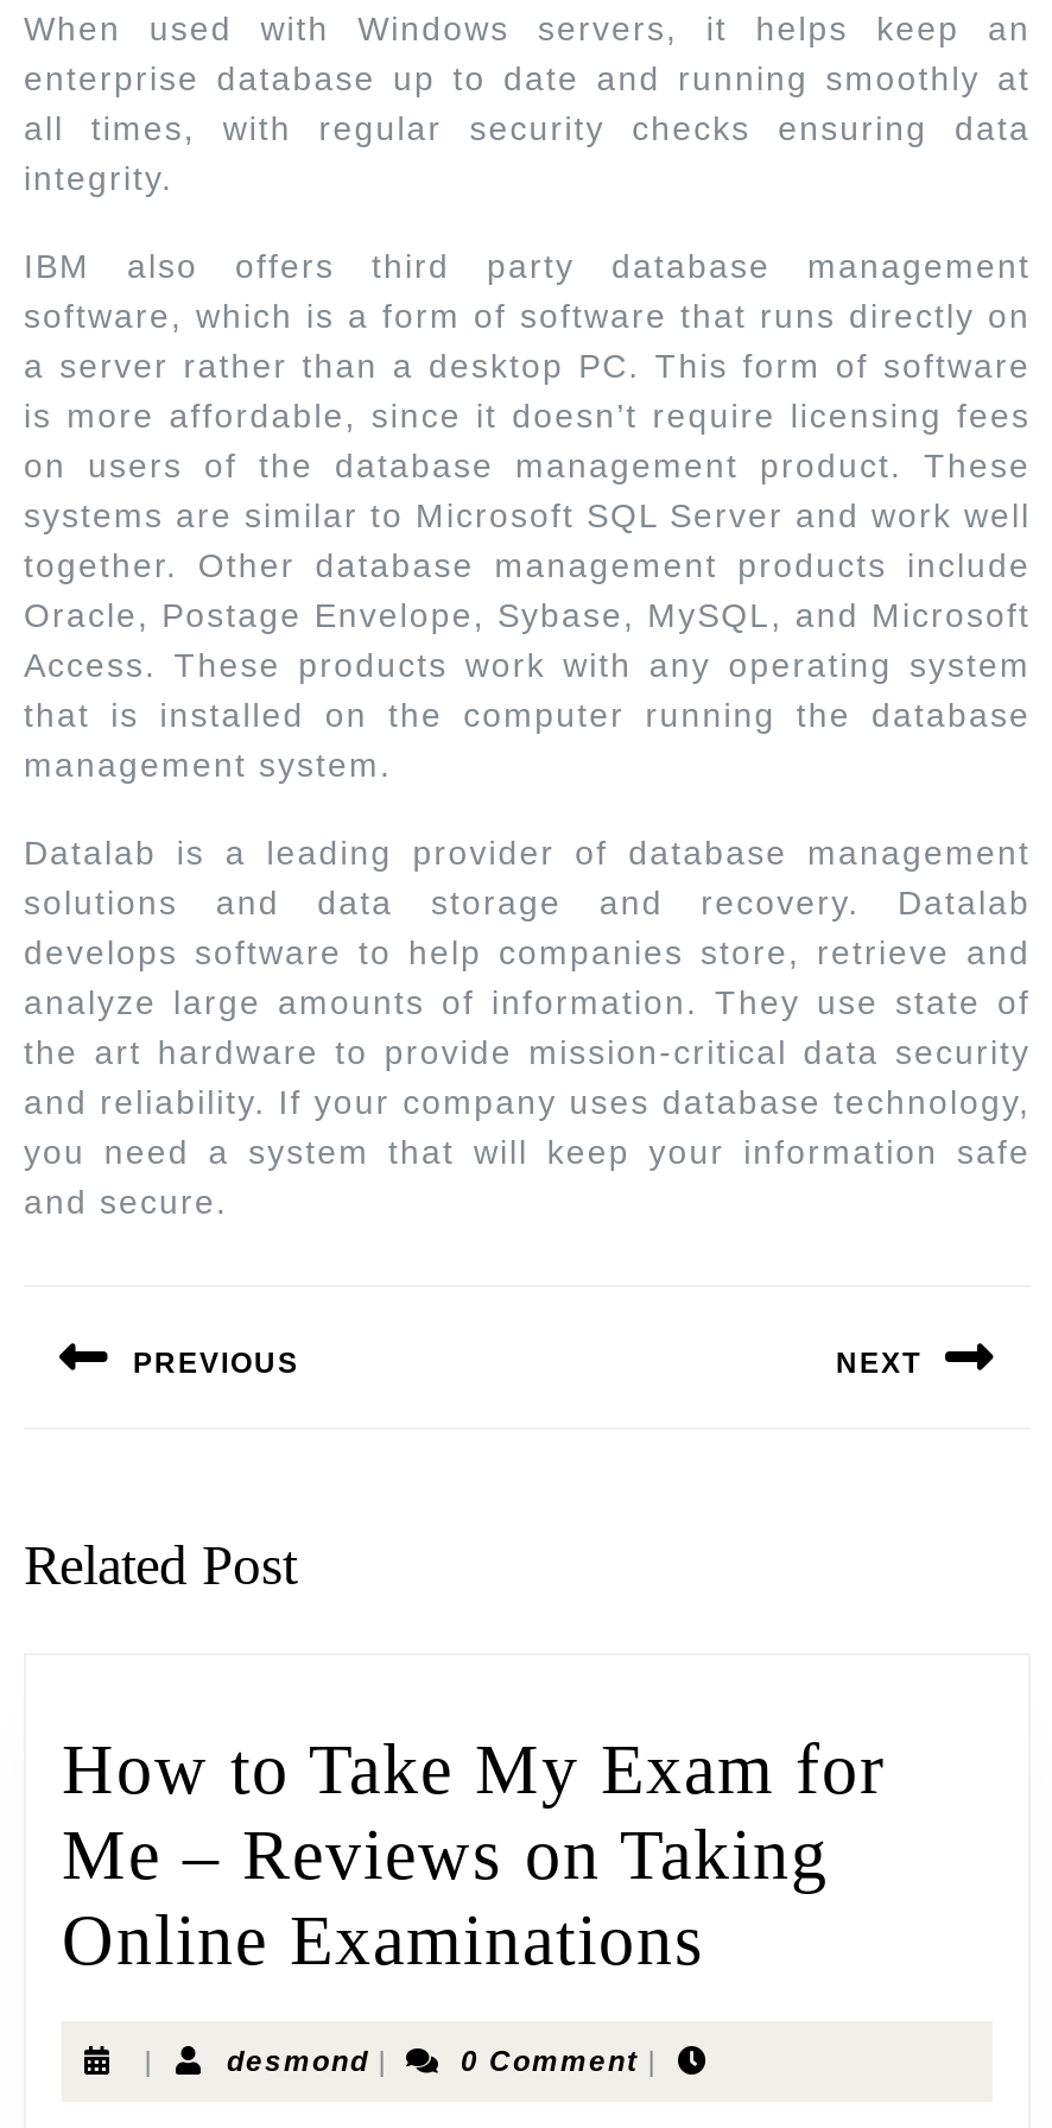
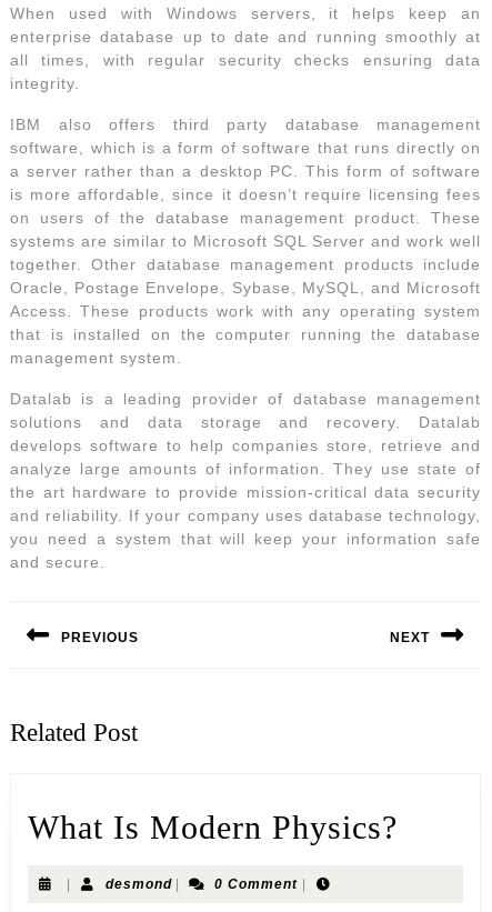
- How to Take My Exam for
- Me – Reviews on Taking
- Online Examinations
+ What Is Modern Physics?
